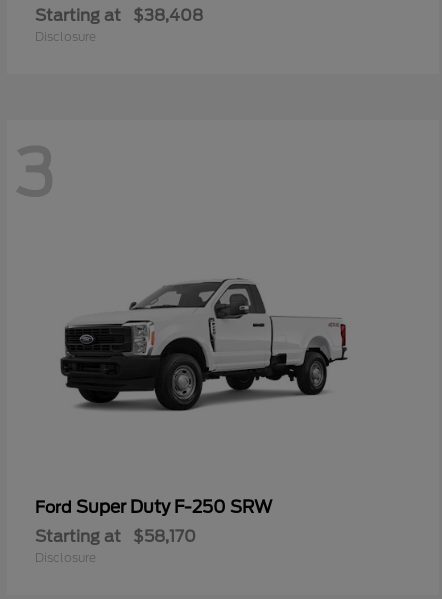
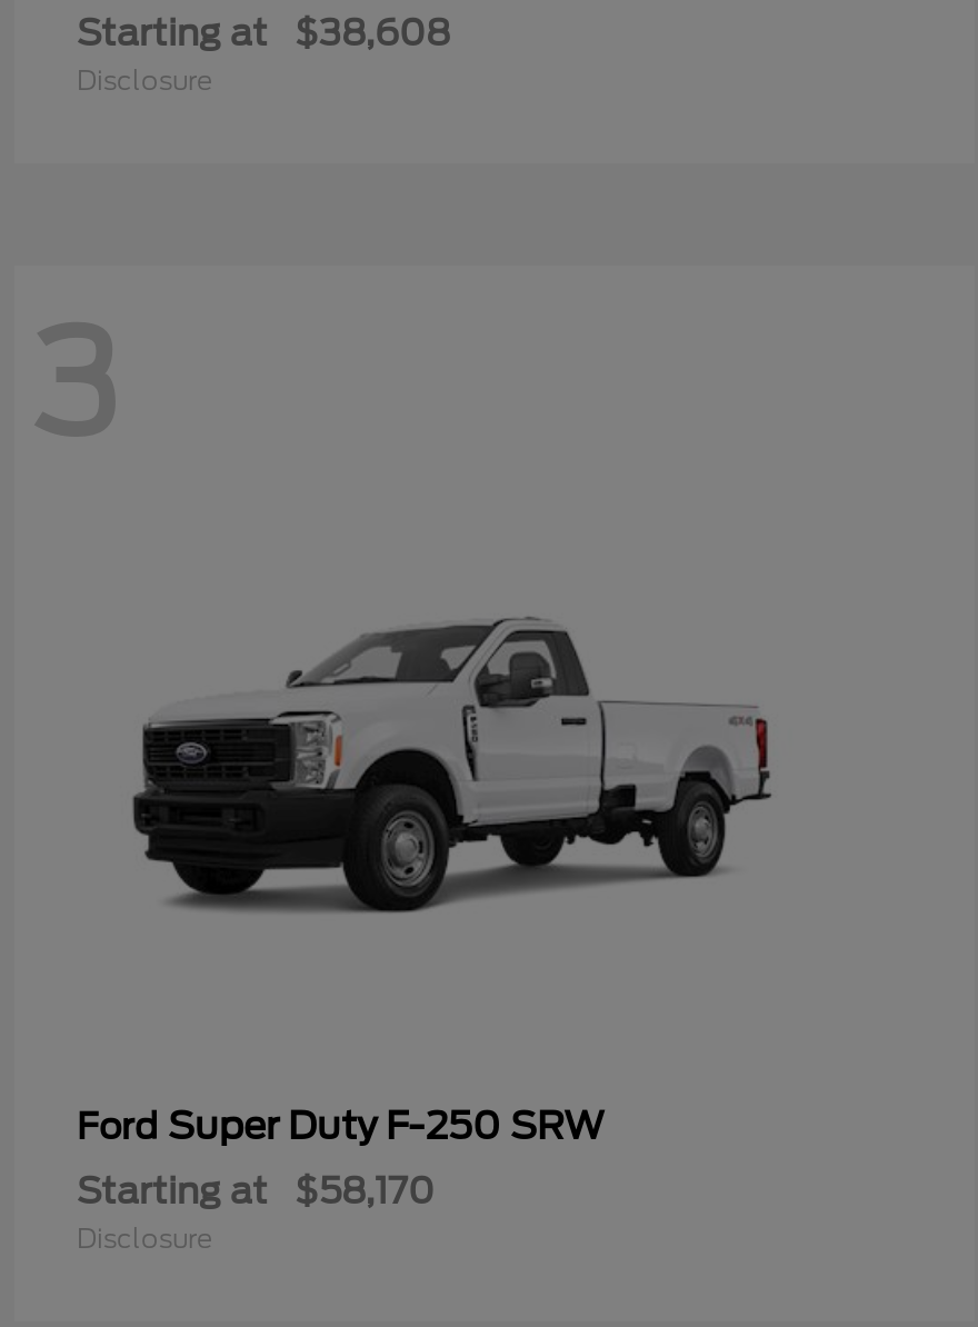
- Starting at $38,408
+ Starting at $38,608
